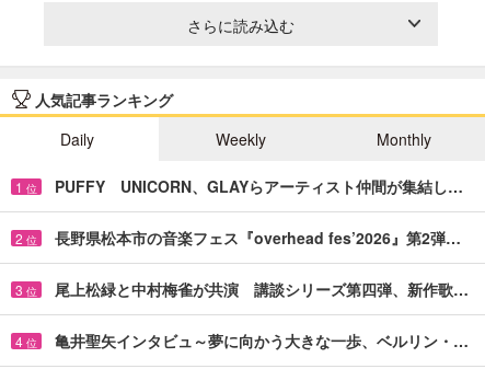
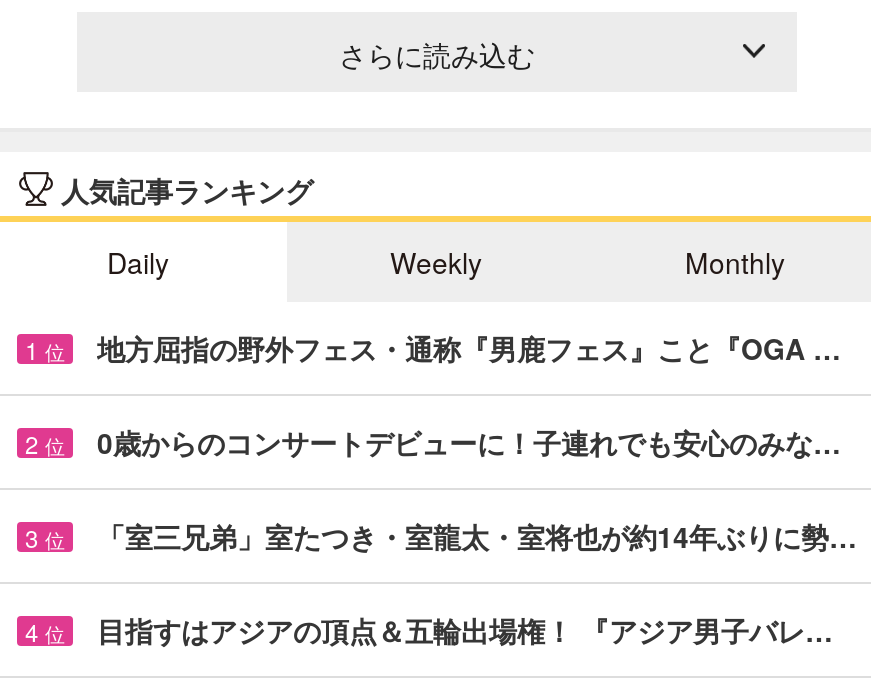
- PUFFY UNICORN、GLAYらアーティスト仲間が集結し…
+ 地方屈指の野外フェス・通称『男鹿フェス』こと『OGA …

- 長野県松本市の音楽フェス『overhead fes’2026』第2弾…
+ 0歳からのコンサートデビューに！子連れでも安心のみな…

- 尾上松緑と中村梅雀が共演 講談シリーズ第四弾、新作歌…
+ 「室三兄弟」室たつき・室龍太・室将也が約14年ぶりに勢…

- 亀井聖矢インタビュ～夢に向かう大きな一歩、ベルリン・…
+ 目指すはアジアの頂点＆五輪出場権！ 『アジア男子バレ…
